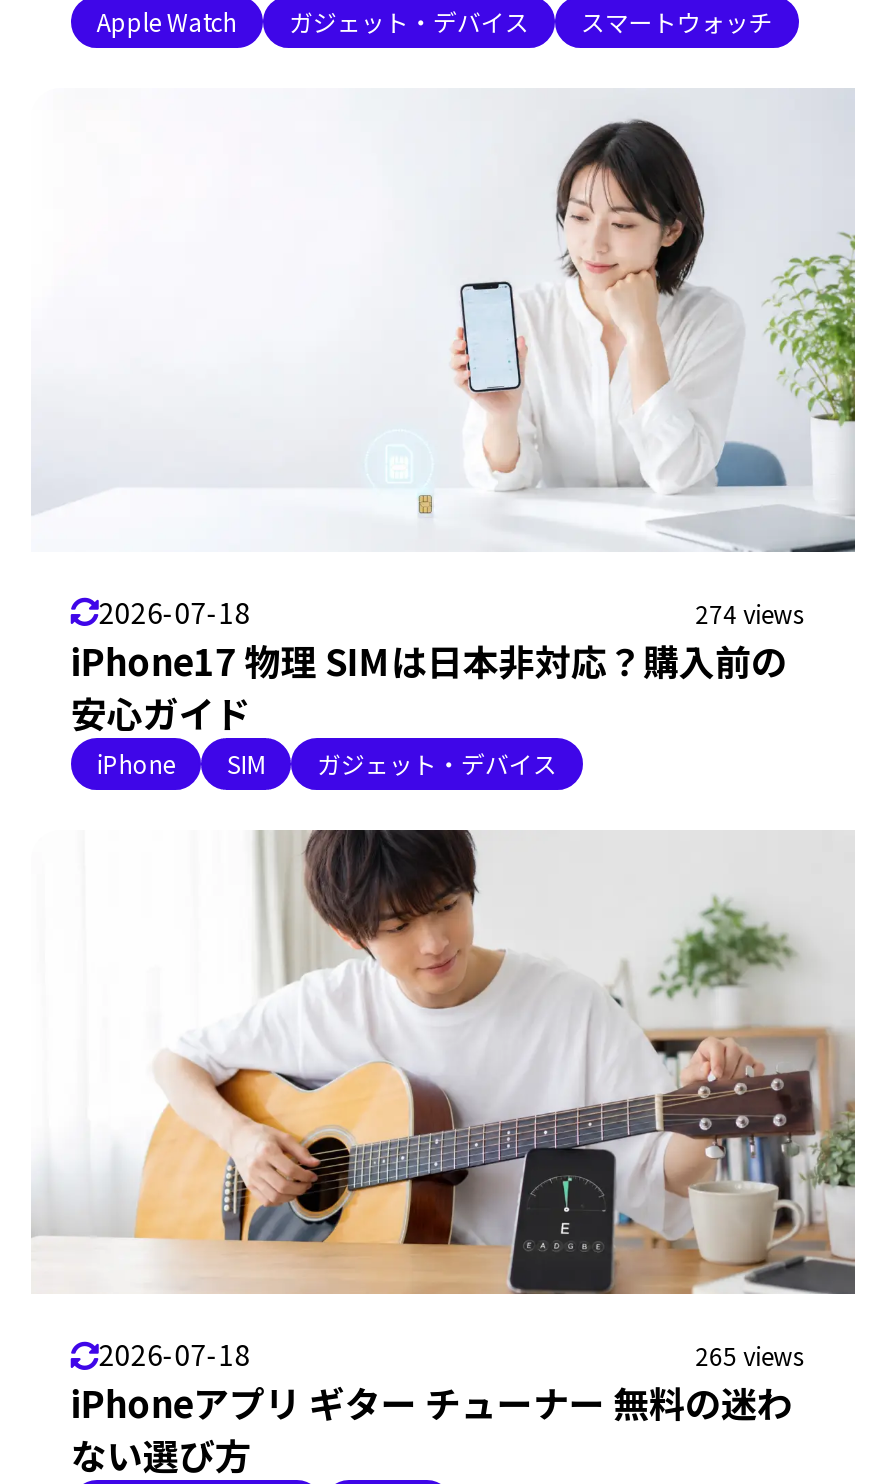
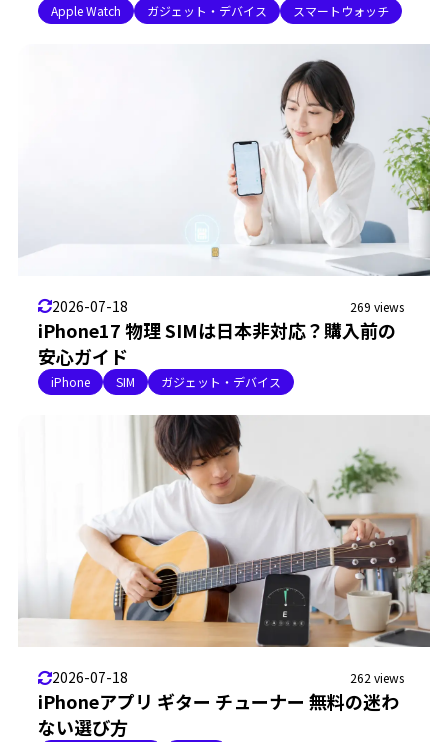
- 274 views
+ 269 views

- 265 views
+ 262 views
